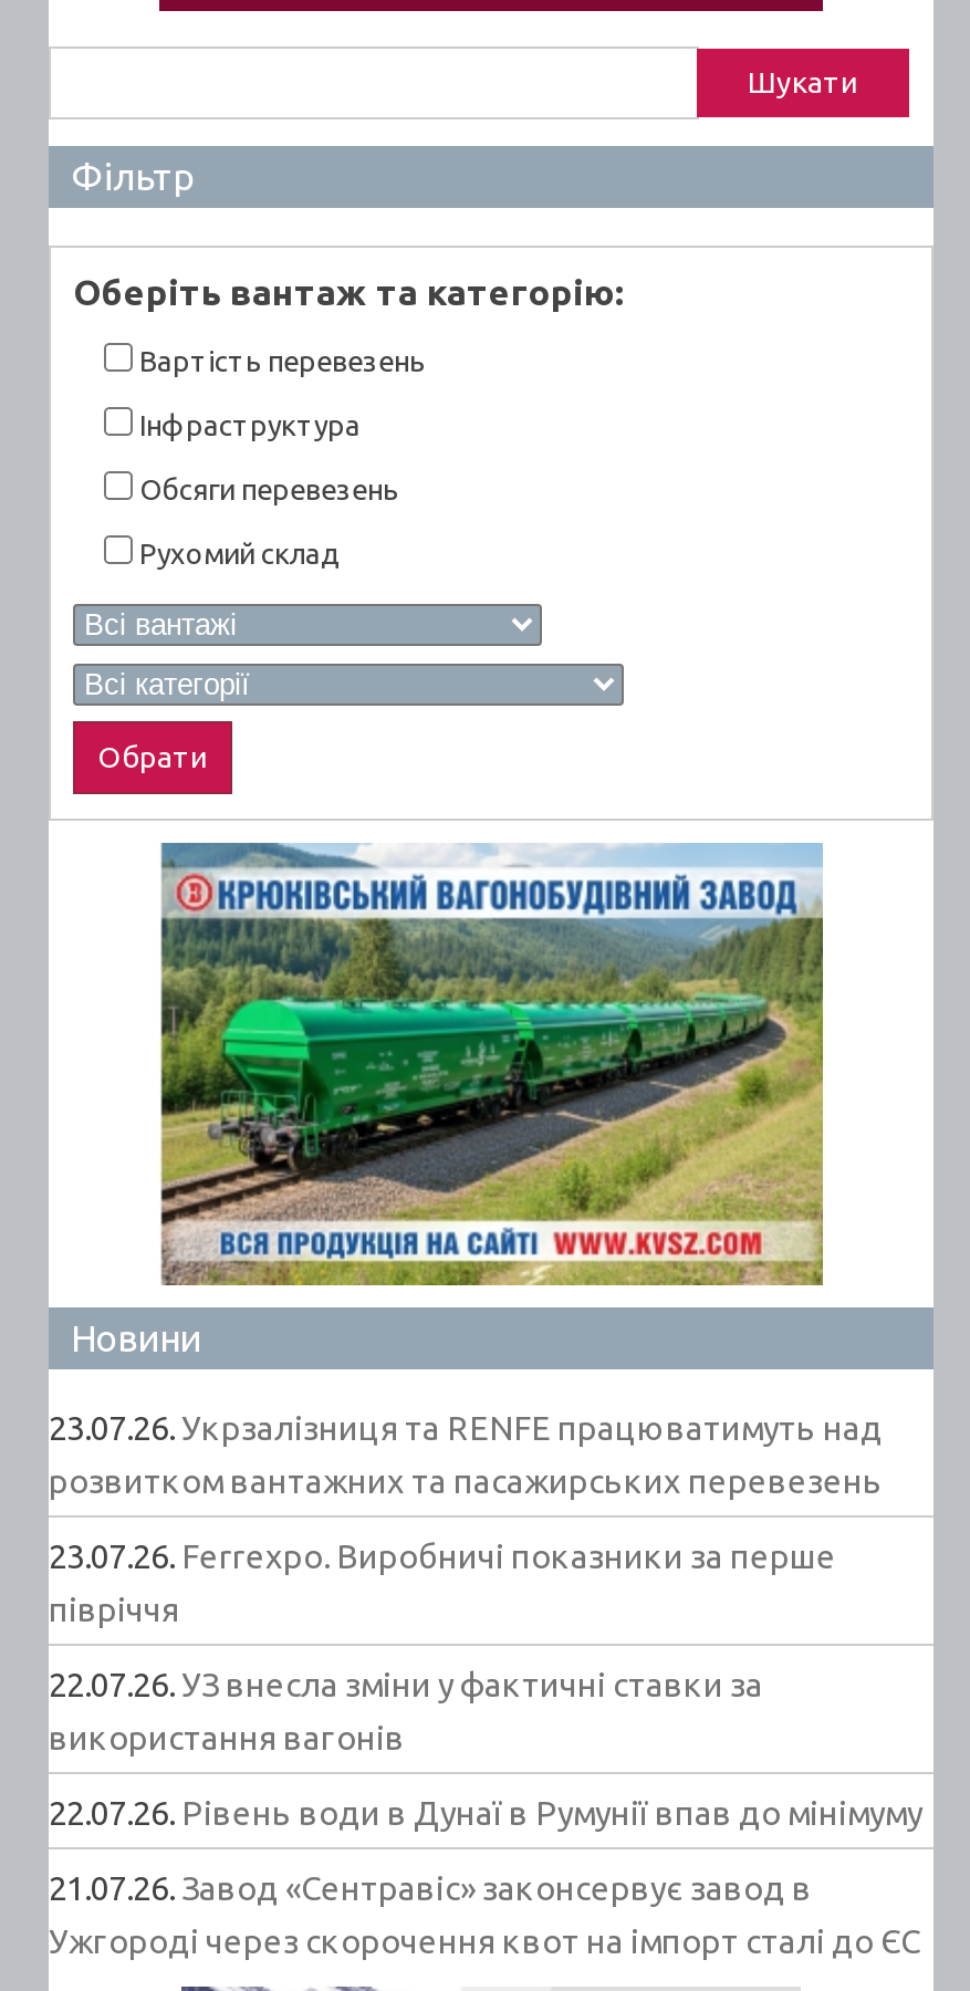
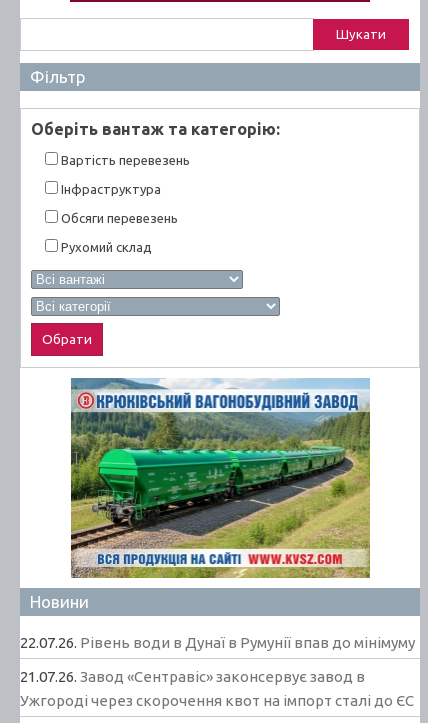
- 23.07.26. Укрзалізниця та RENFE працюватимуть над
- розвитком вантажних та пасажирських перевезень
- 23.07.26. Ferrexpo. Виробничі показники за перше
- півріччя
- 22.07.26. УЗ внесла зміни у фактичні ставки за
- використання вагонів
